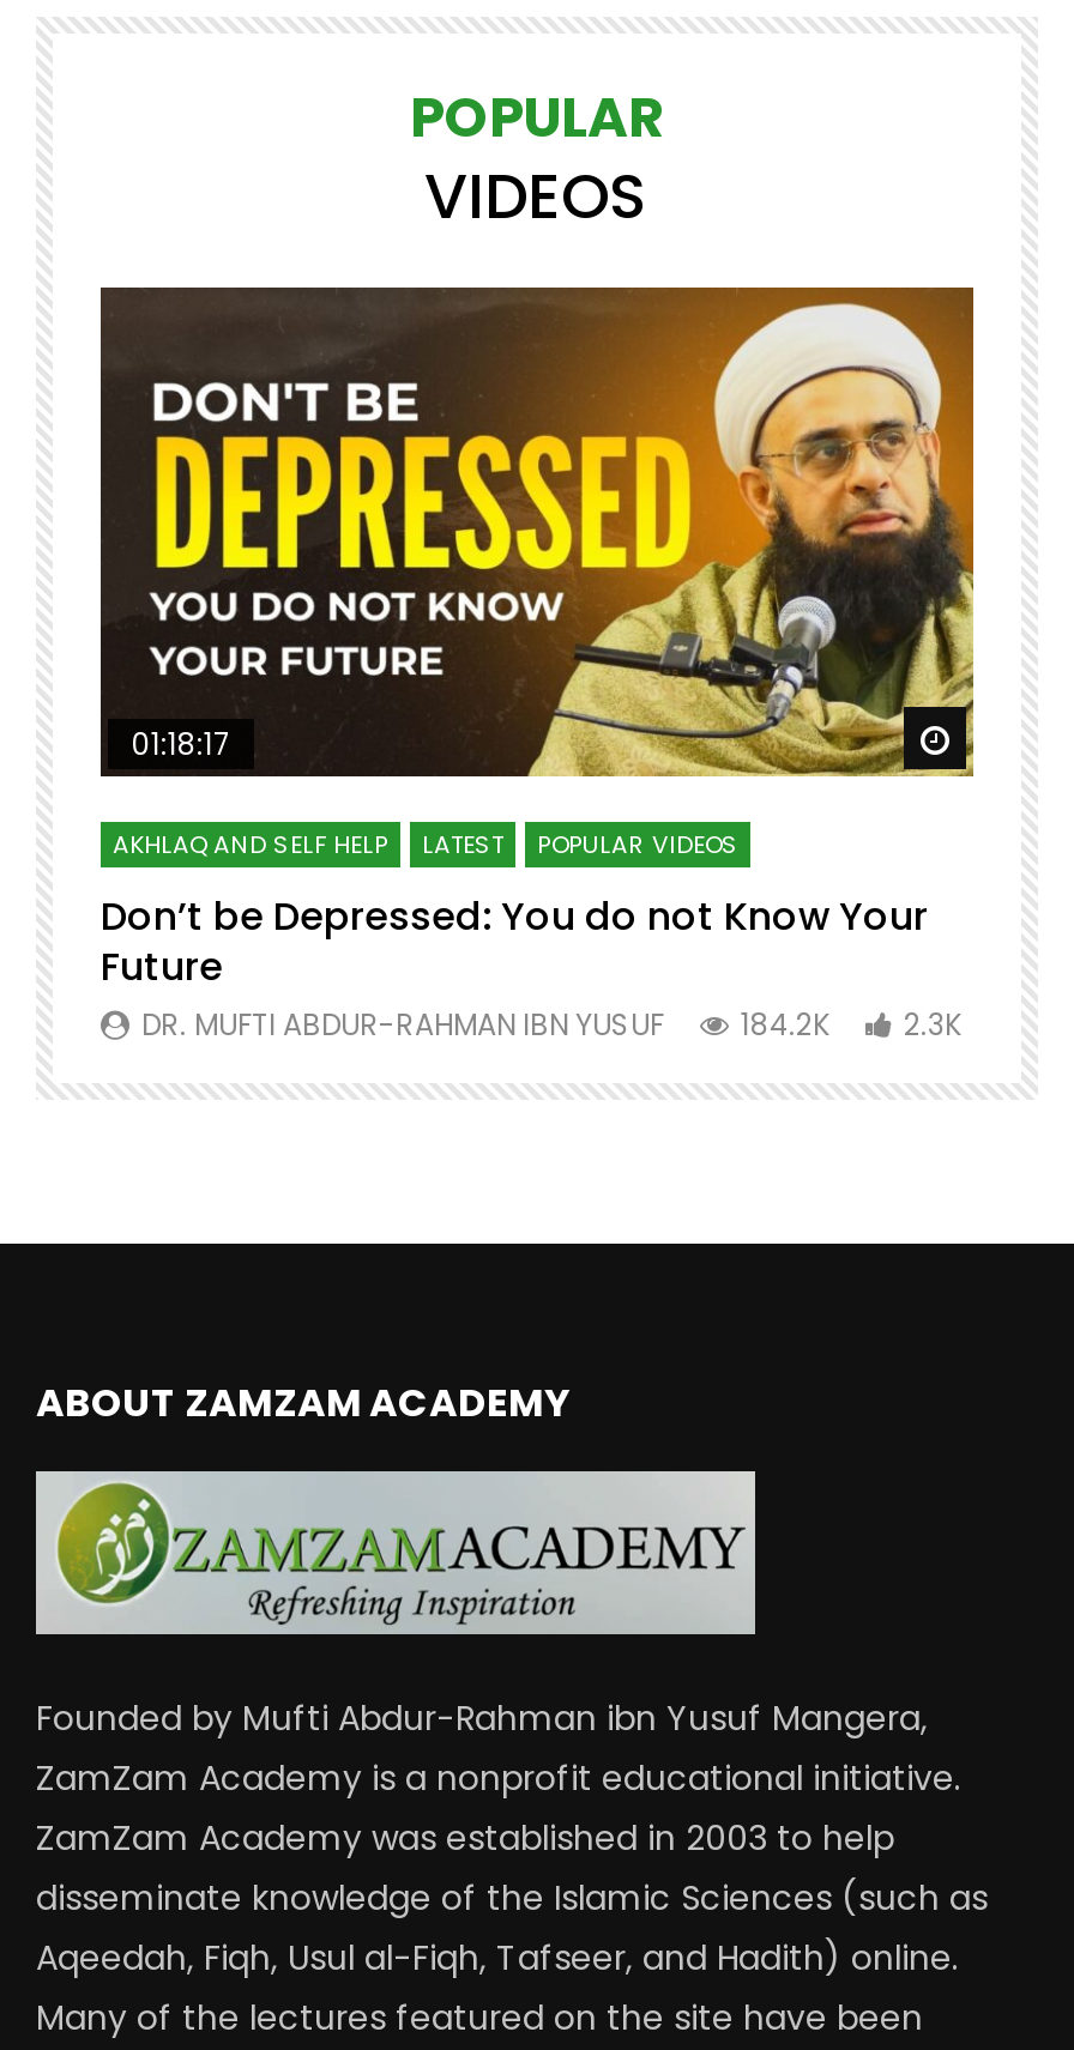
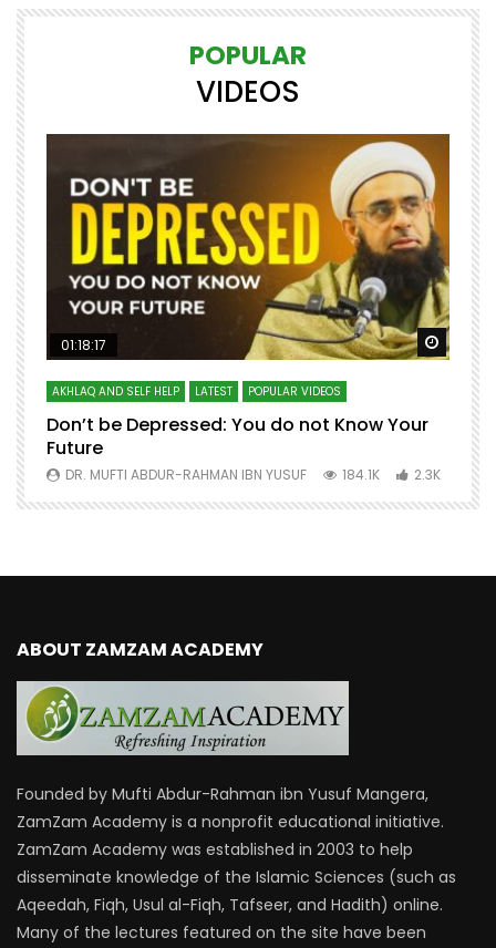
- DR. MUFTI ABDUR-RAHMAN IBN YUSUF 184.2K 2.3K
+ DR. MUFTI ABDUR-RAHMAN IBN YUSUF 184.1K 2.3K
